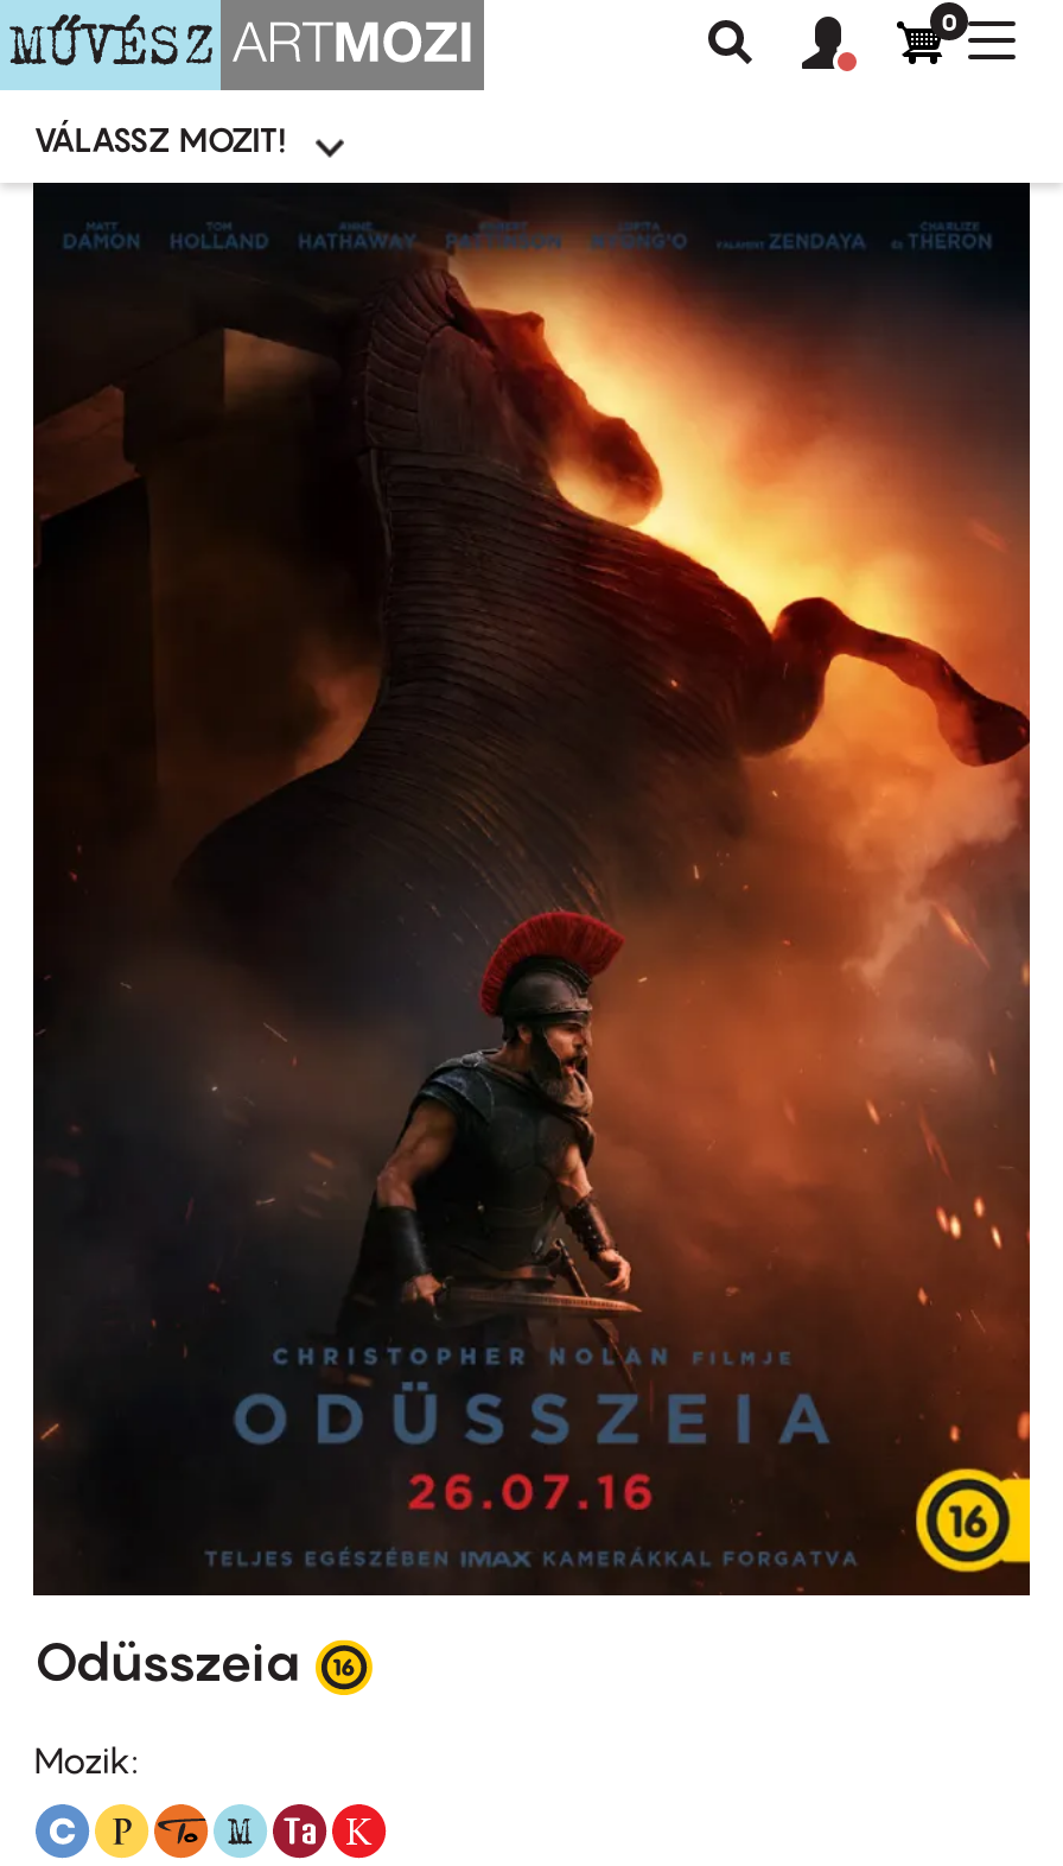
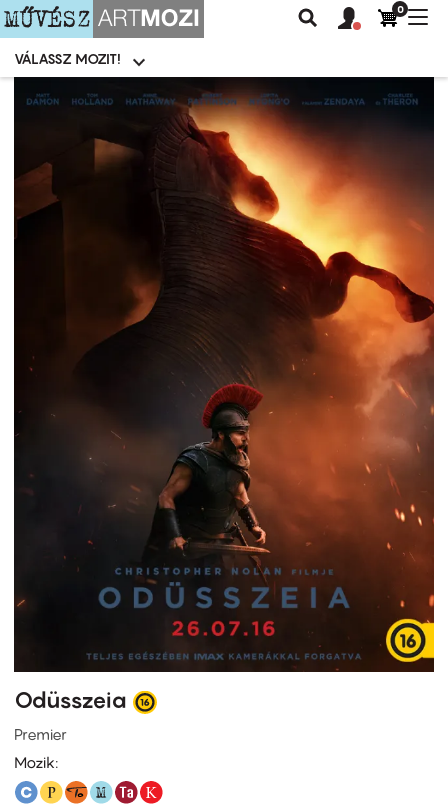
+ Premier
